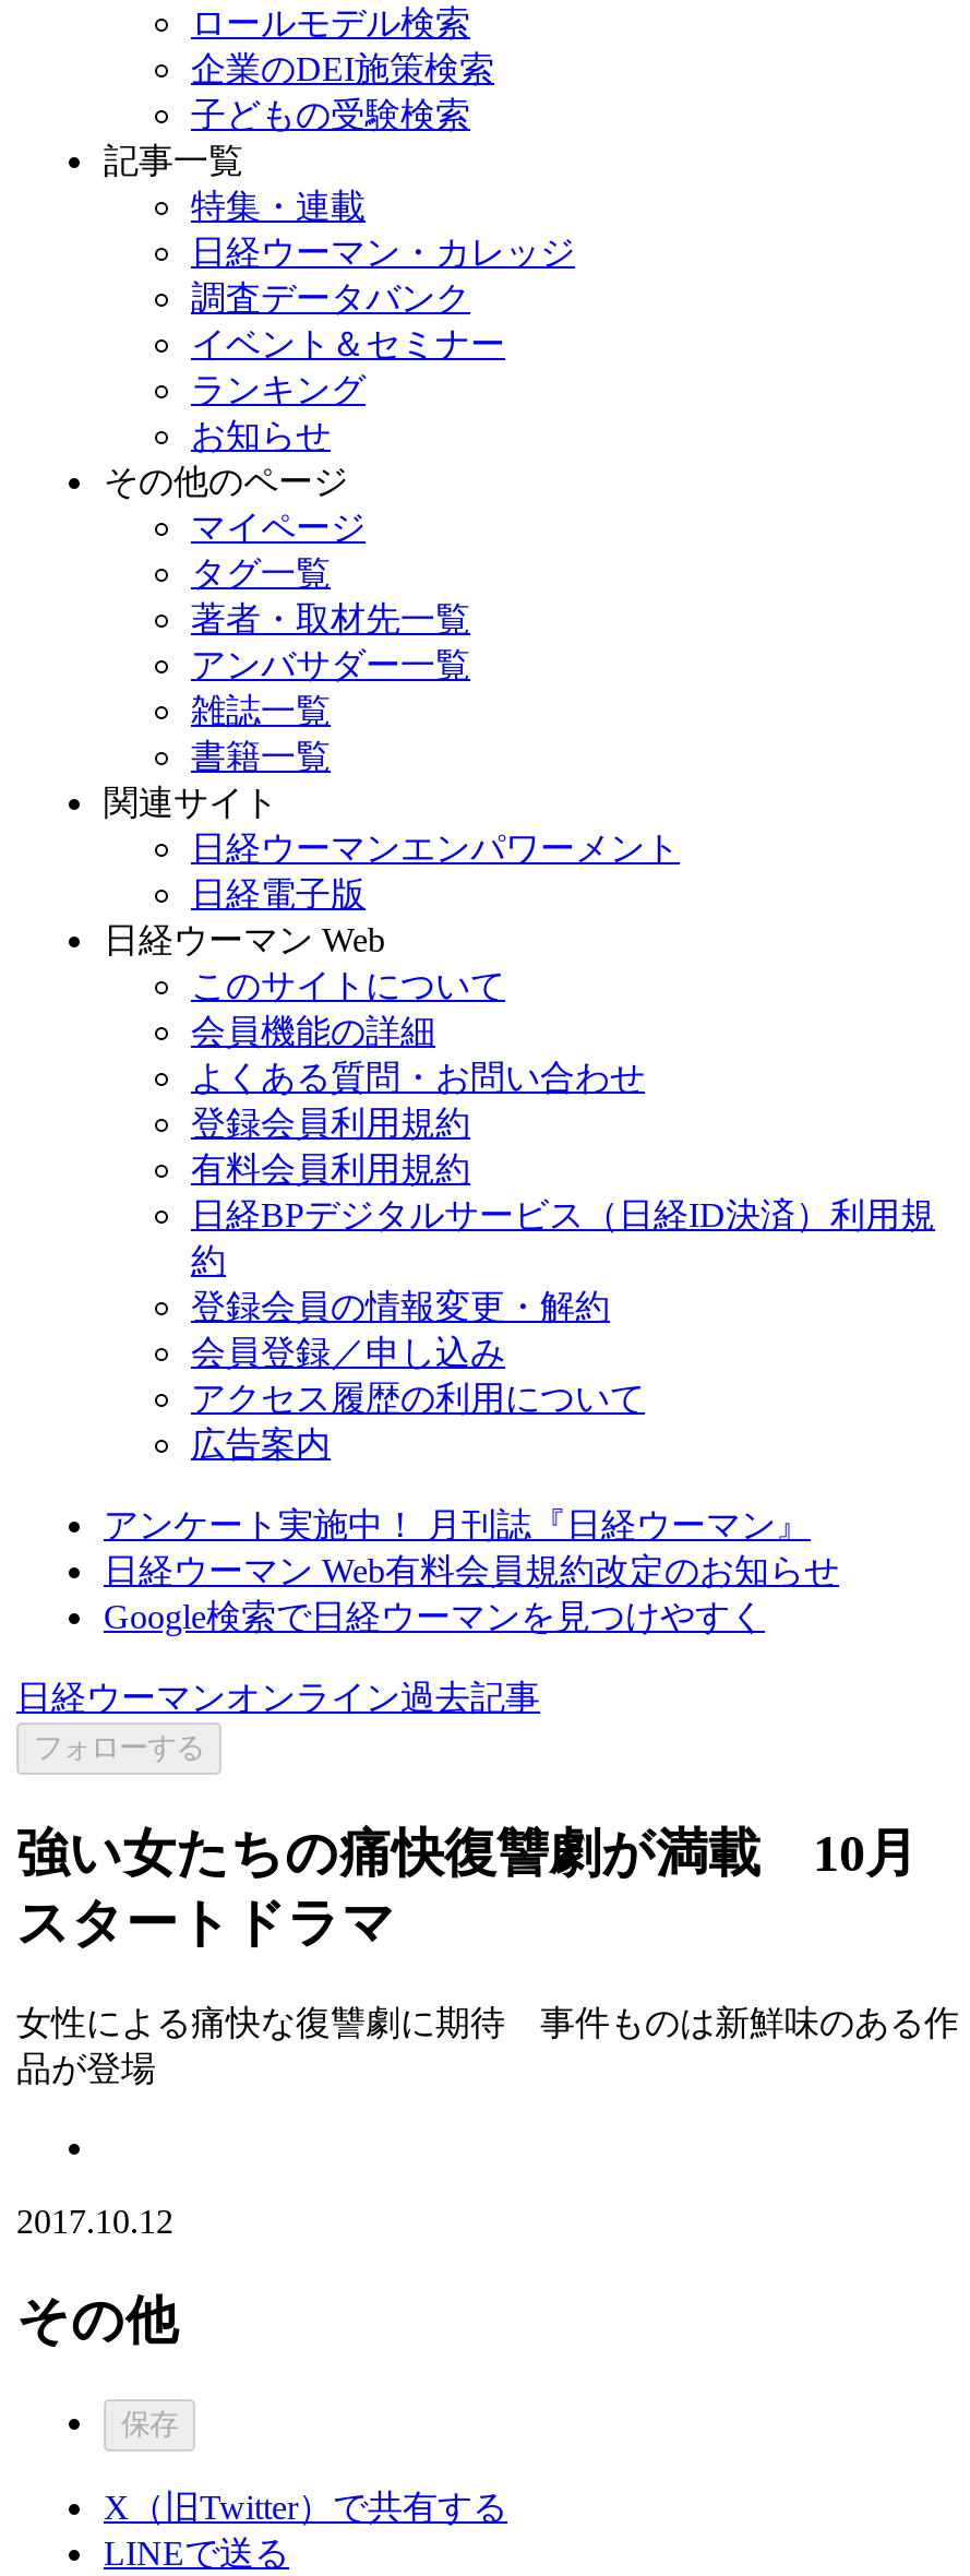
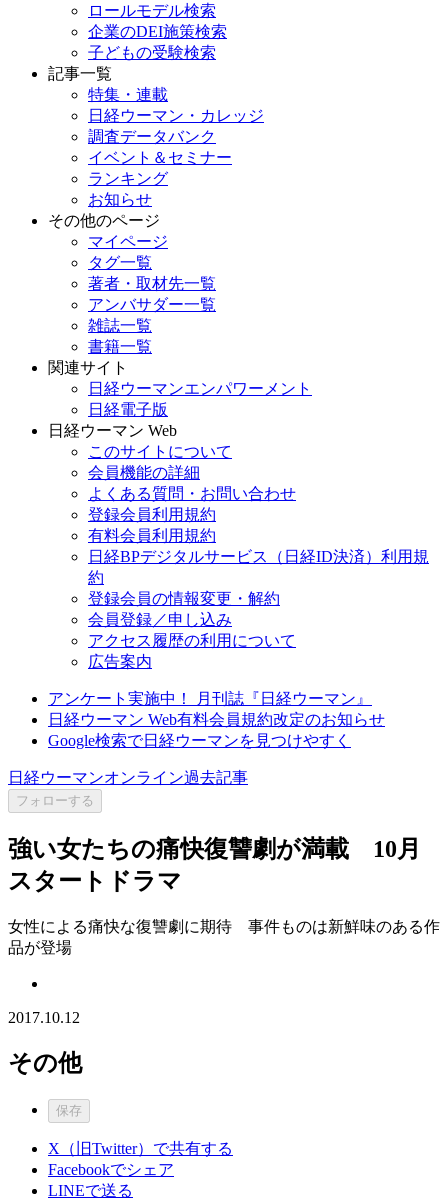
+ Facebookでシェア
